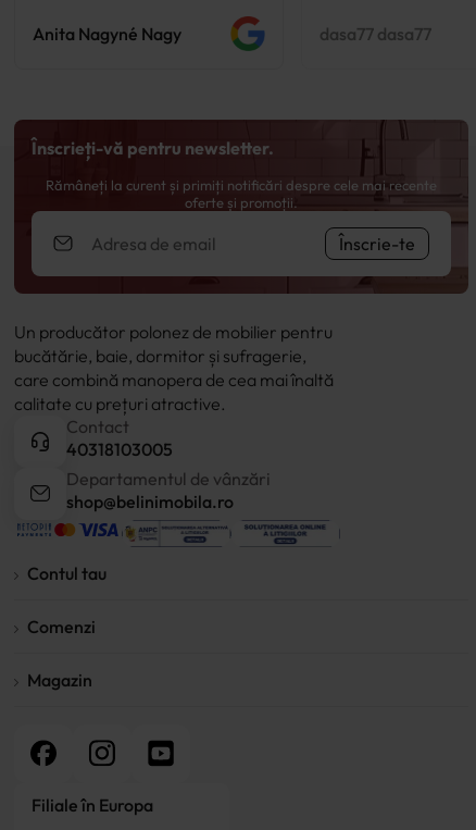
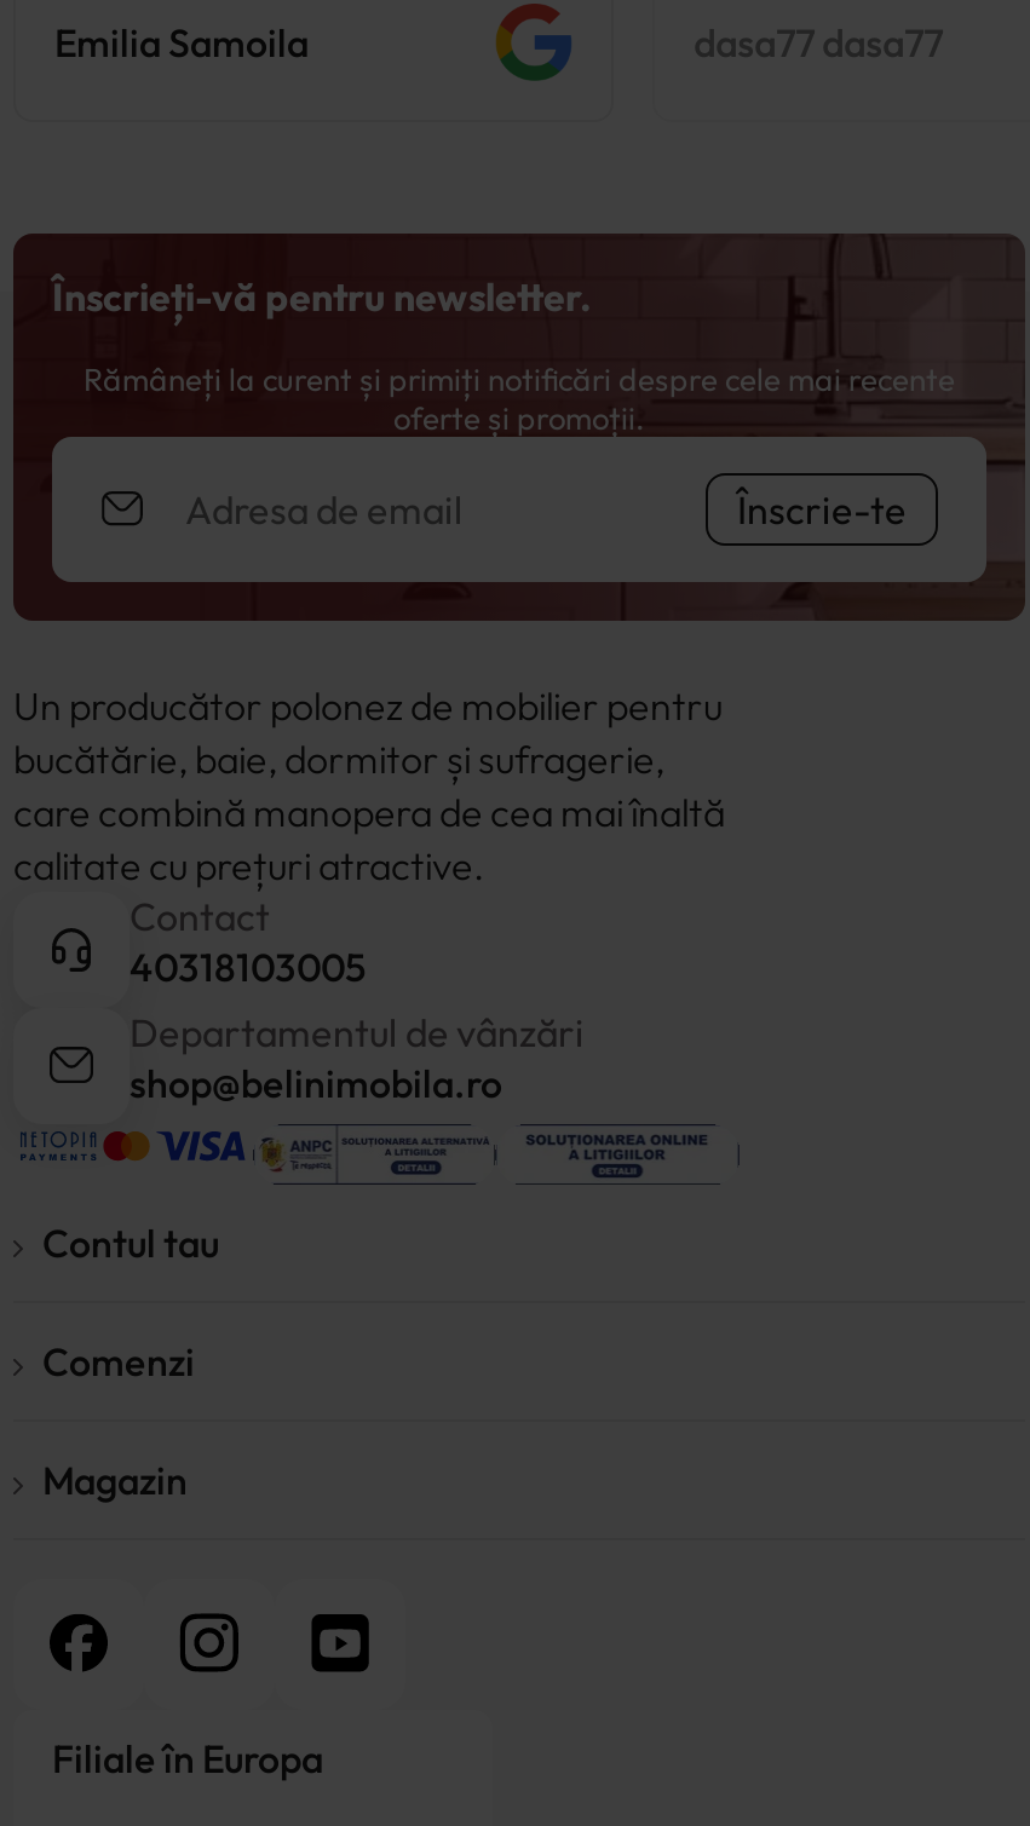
- Anita Nagyné Nagy
+ Emilia Samoila
